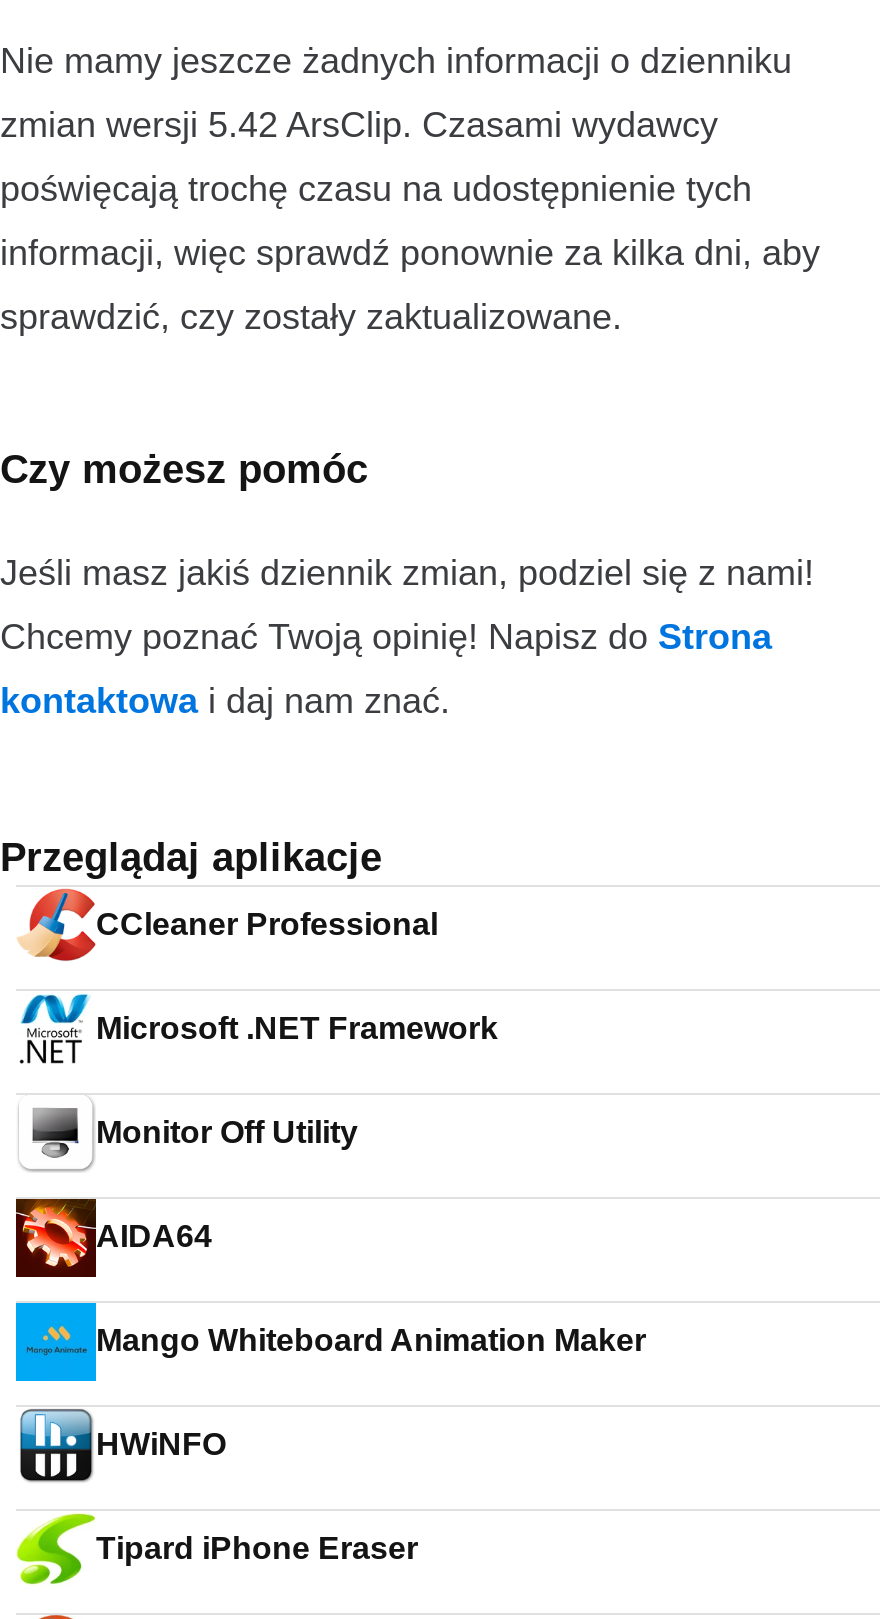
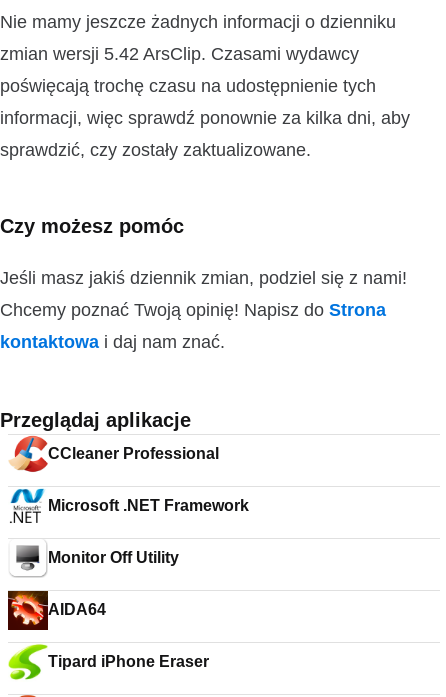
- [image]
- Mango Whiteboard Animation Maker
- HWiNFO

- [image]
